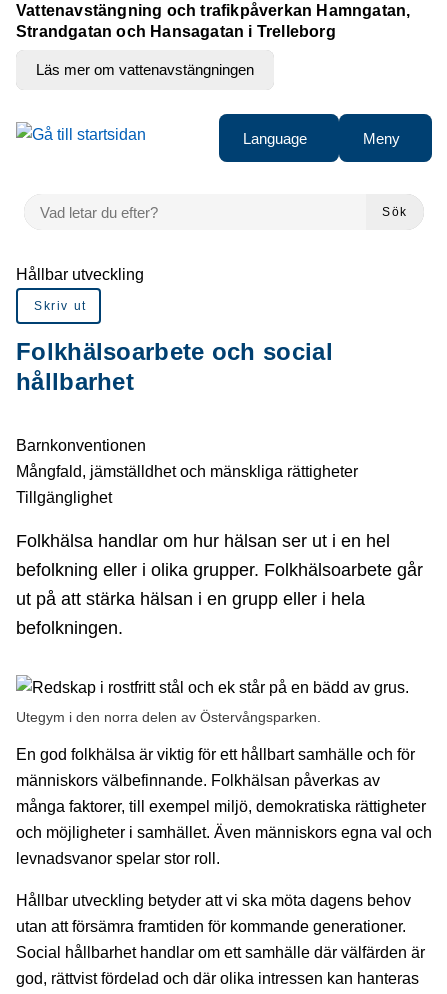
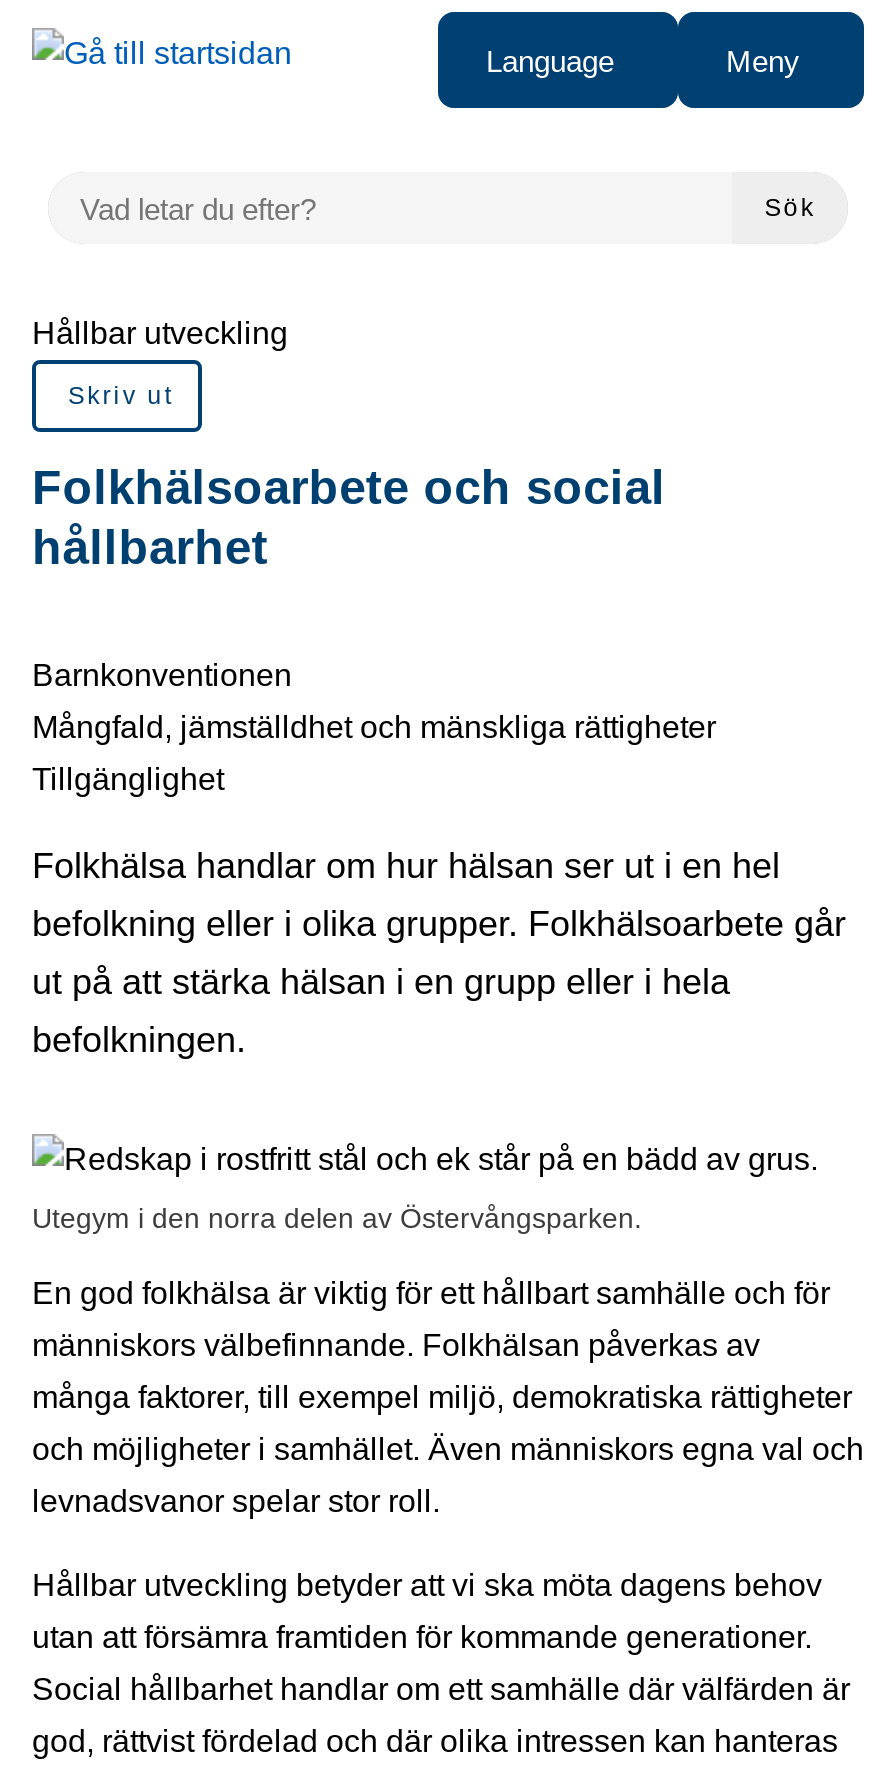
- Vattenavstängning och trafikpåverkan Hamngatan,
- Strandgatan och Hansagatan i Trelleborg
- Läs mer om vattenavstängningen
